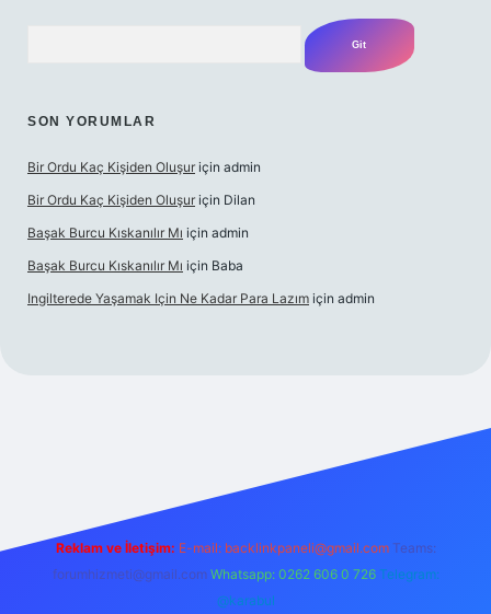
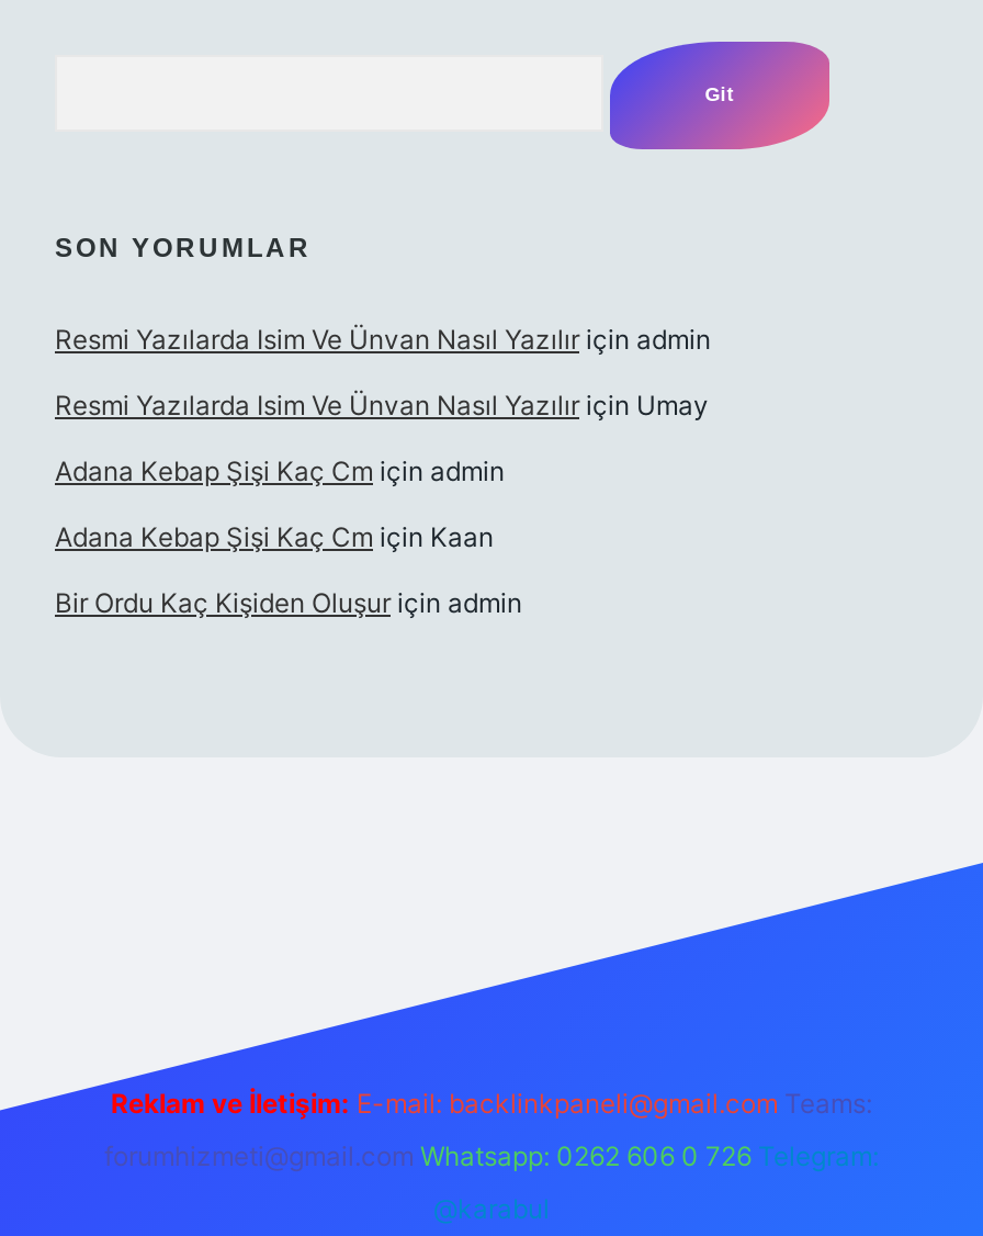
+ Resmi Yazılarda Isim Ve Ünvan Nasıl Yazılır için admin
+ Resmi Yazılarda Isim Ve Ünvan Nasıl Yazılır için Umay
+ Adana Kebap Şişi Kaç Cm için admin
+ Adana Kebap Şişi Kaç Cm için Kaan

moved down: Bir Ordu Kaç Kişiden Oluşur için admin

- Bir Ordu Kaç Kişiden Oluşur için Dilan
- Başak Burcu Kıskanılır Mı için admin
- Başak Burcu Kıskanılır Mı için Baba
- Ingilterede Yaşamak Için Ne Kadar Para Lazım için admin
